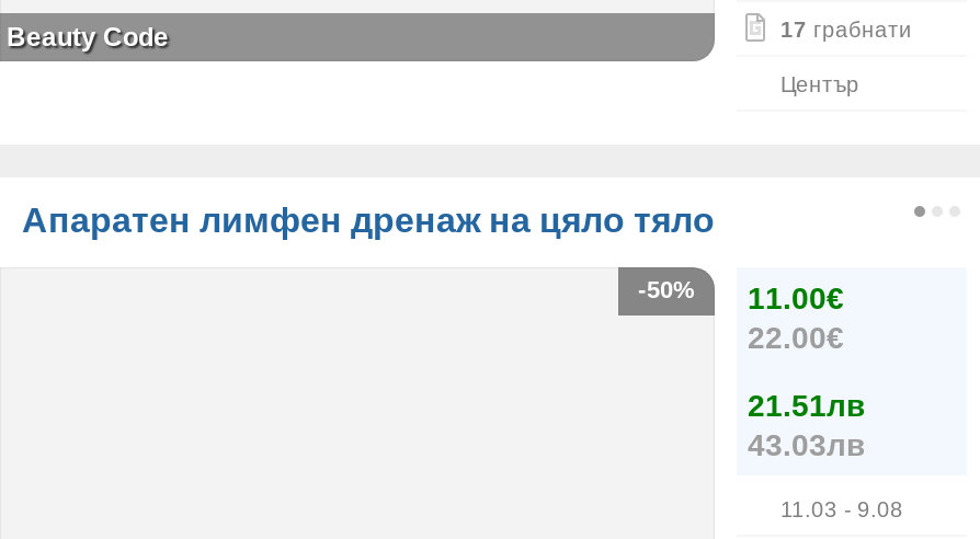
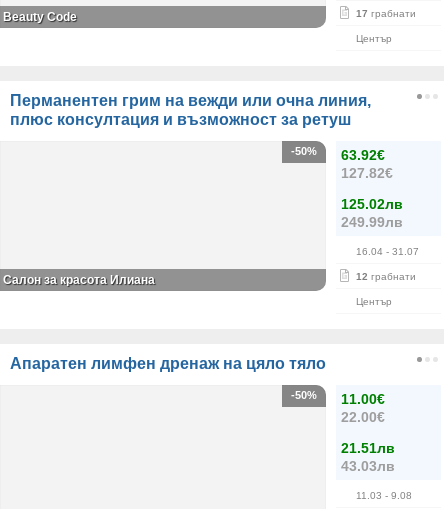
+ Салон за красота Илиана

+ Перманентен грим на вежди или очна линия,
+ плюс консултация и възможност за ретуш
+ 63.92€
+ 127.82€
+ 125.02лв
+ 249.99лв
+ 16.04 - 31.07
+ 12 грабнати
+ Център

+ -50%
